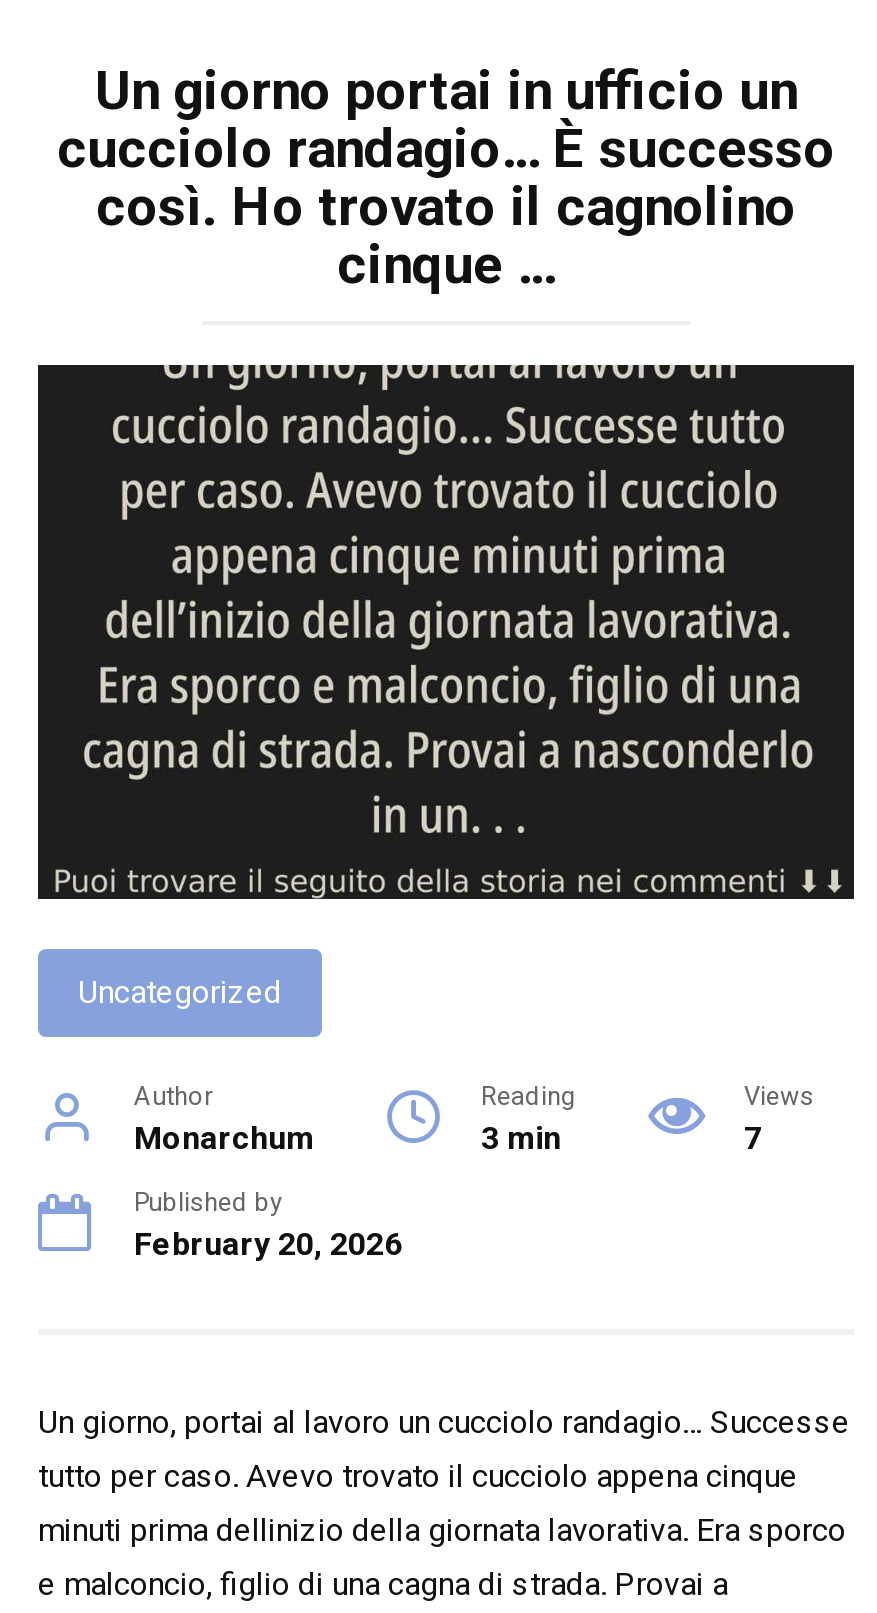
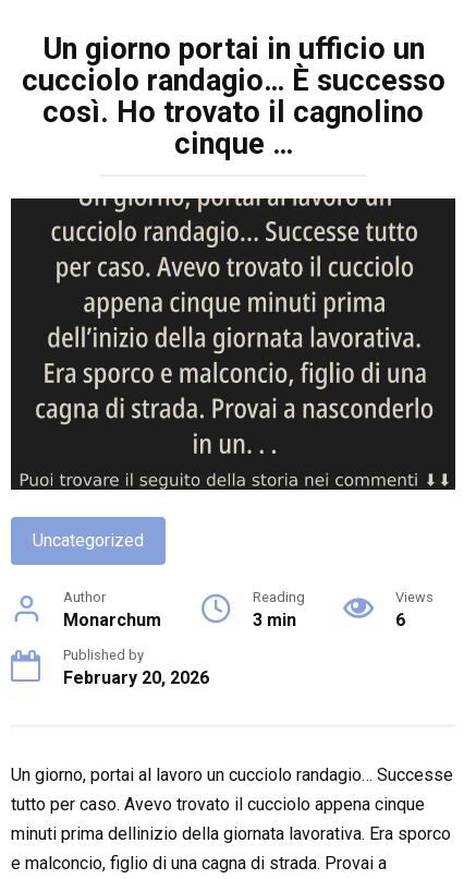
- 7
+ 6
